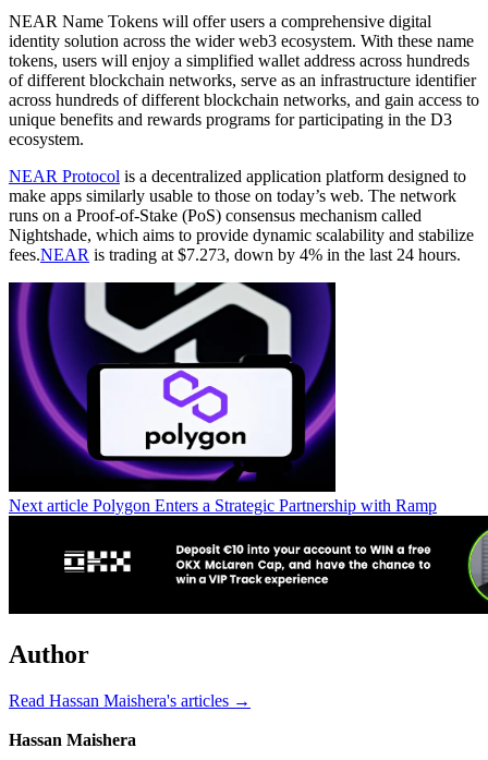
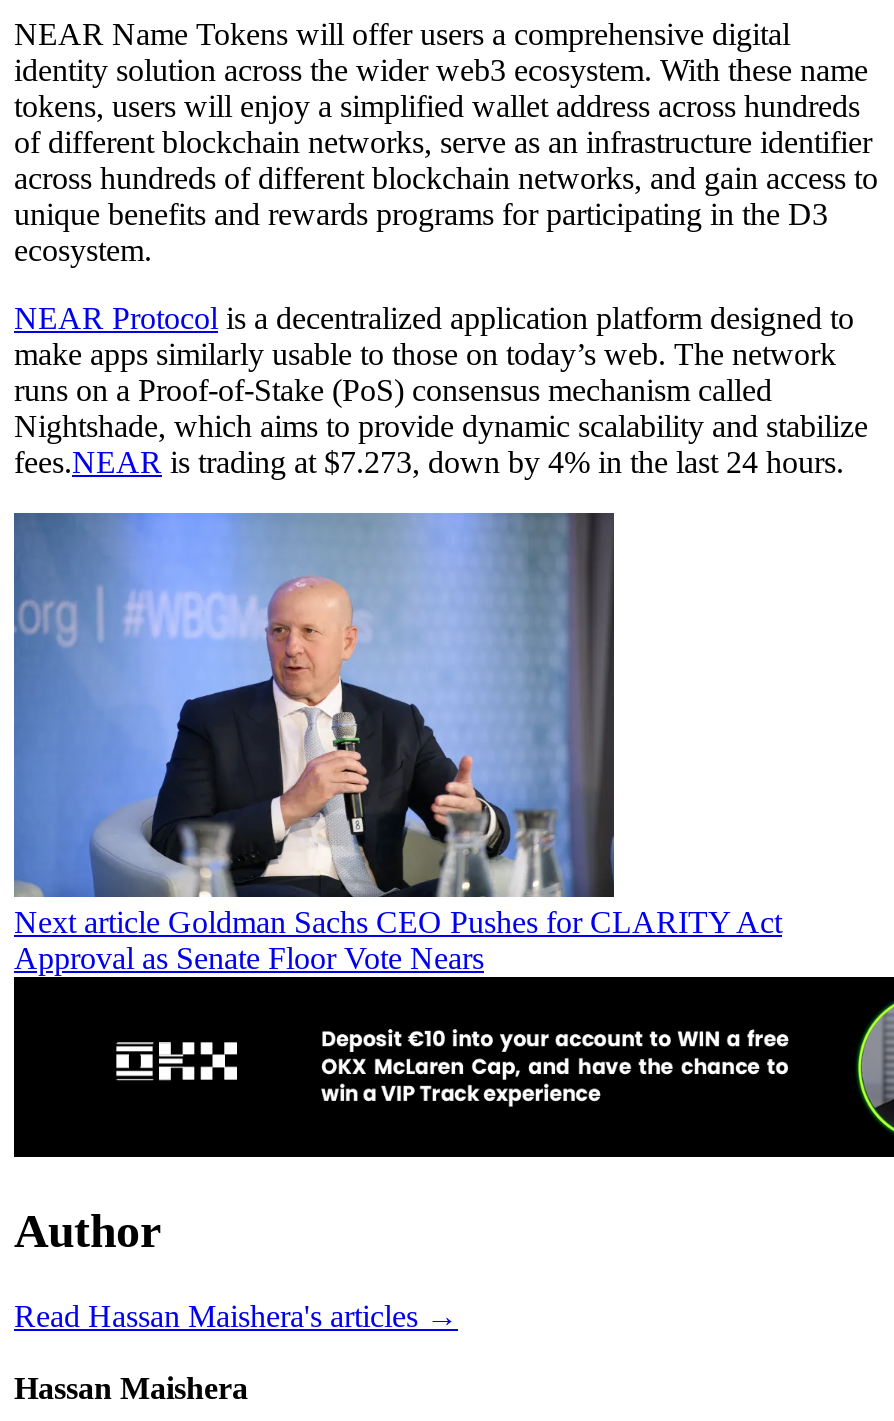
- [image]
- Next article Polygon Enters a Strategic Partnership with Ramp
+ [image]
+ Next article Goldman Sachs CEO Pushes for CLARITY Act
+ Approval as Senate Floor Vote Nears
